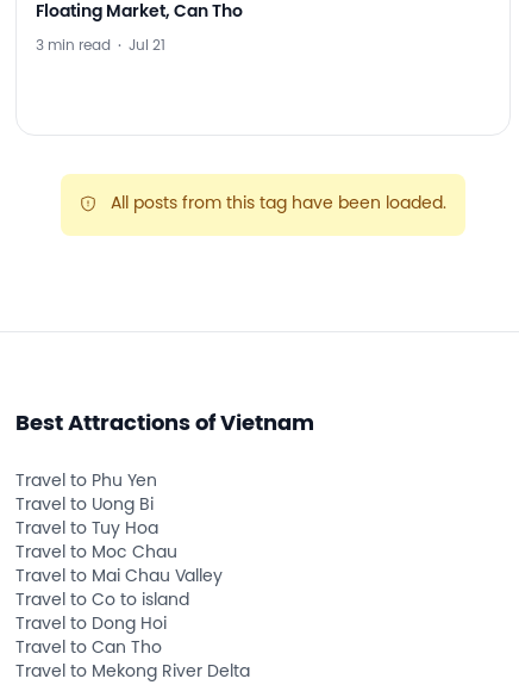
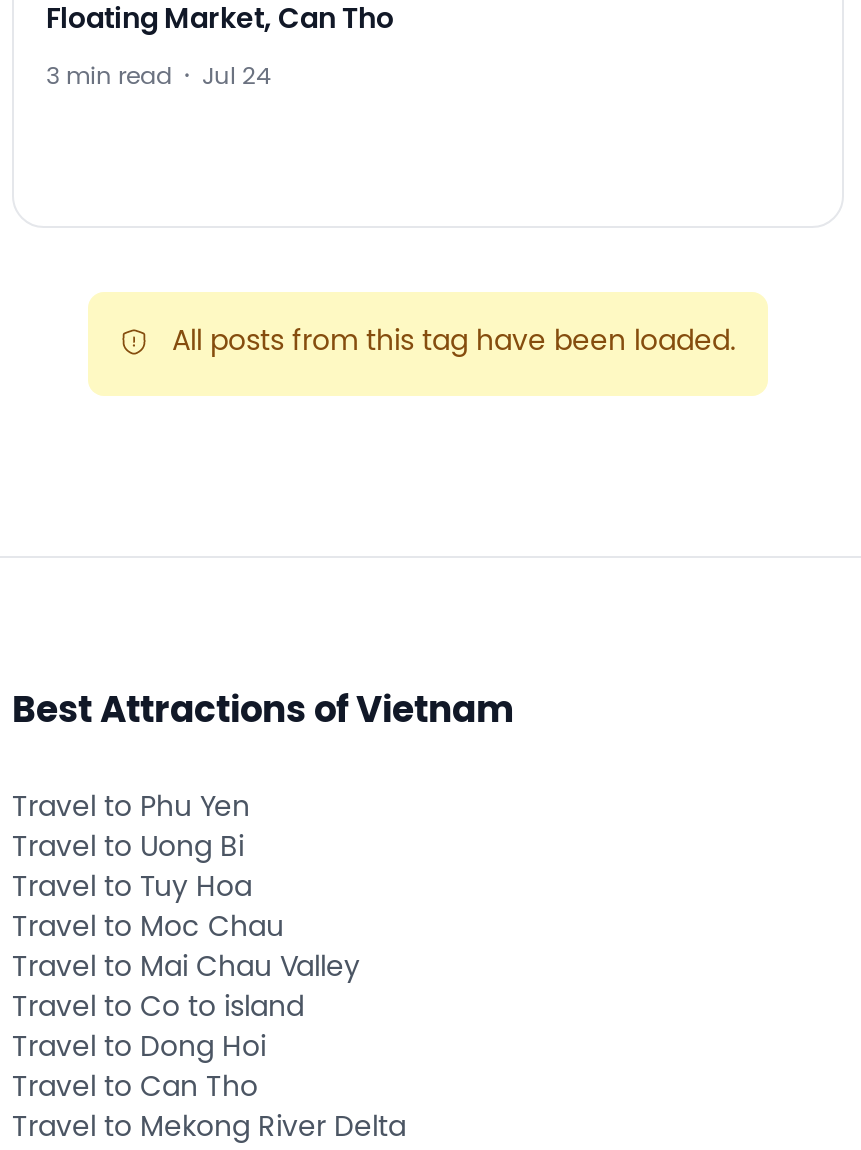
- 3 min read · Jul 21
+ 3 min read · Jul 24
